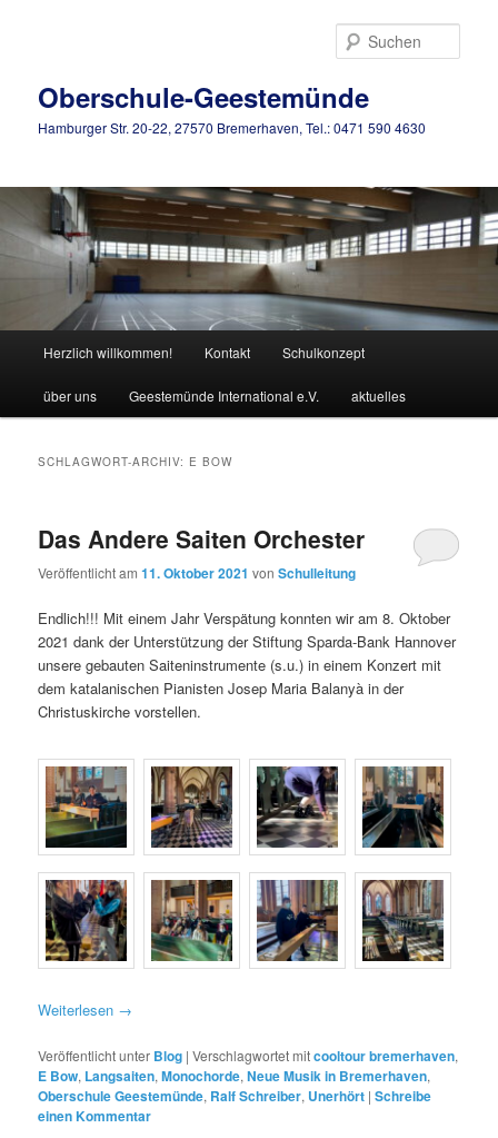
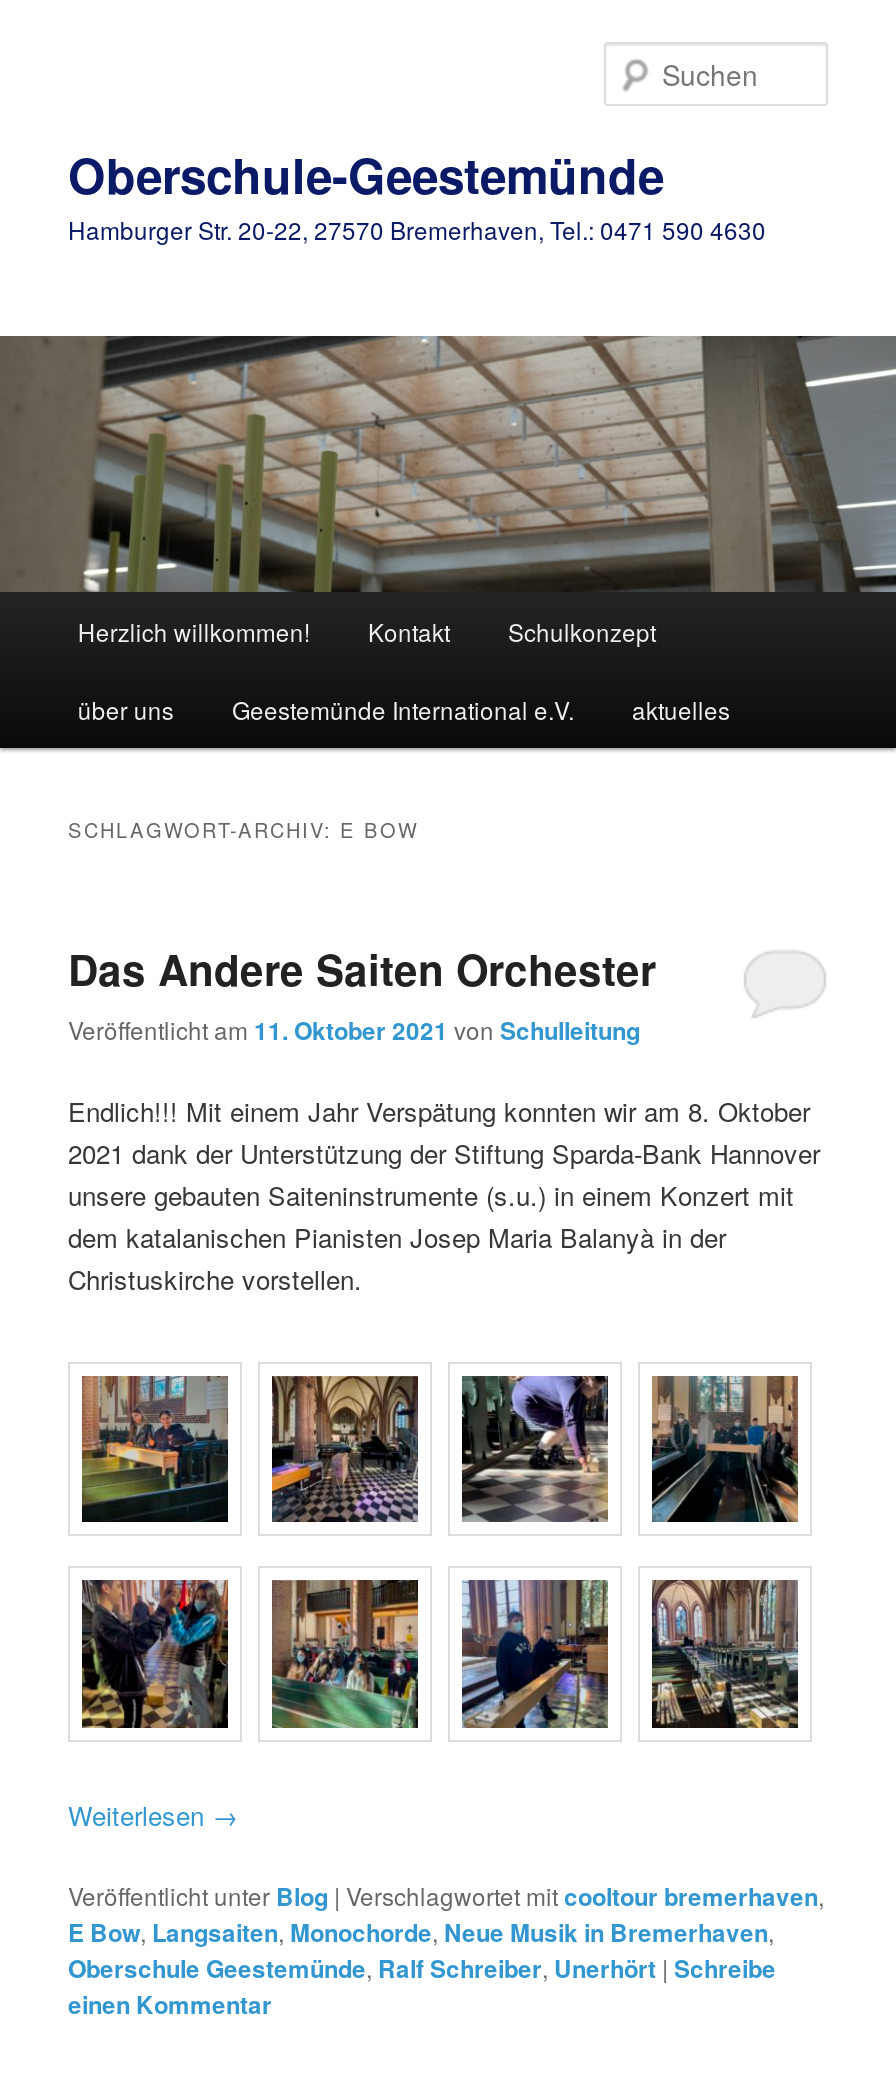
- [image]
+ [image]
